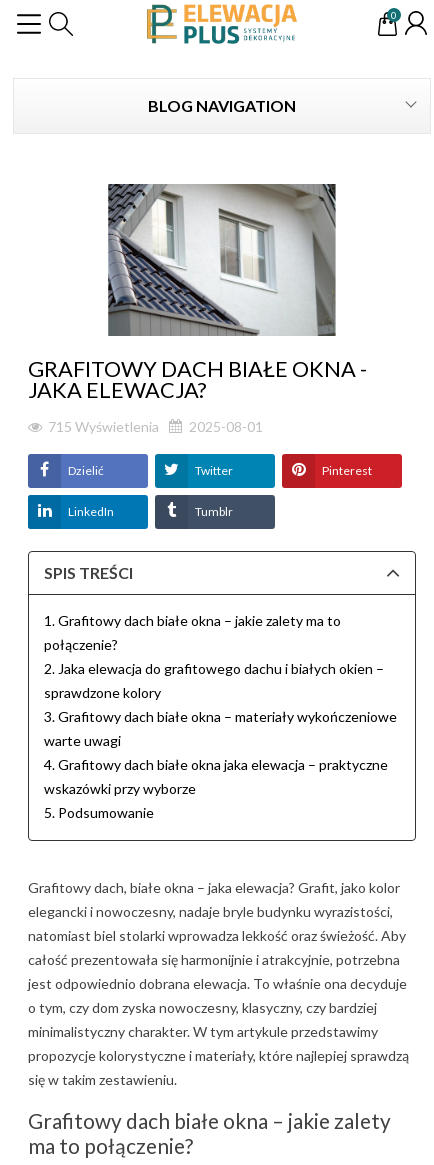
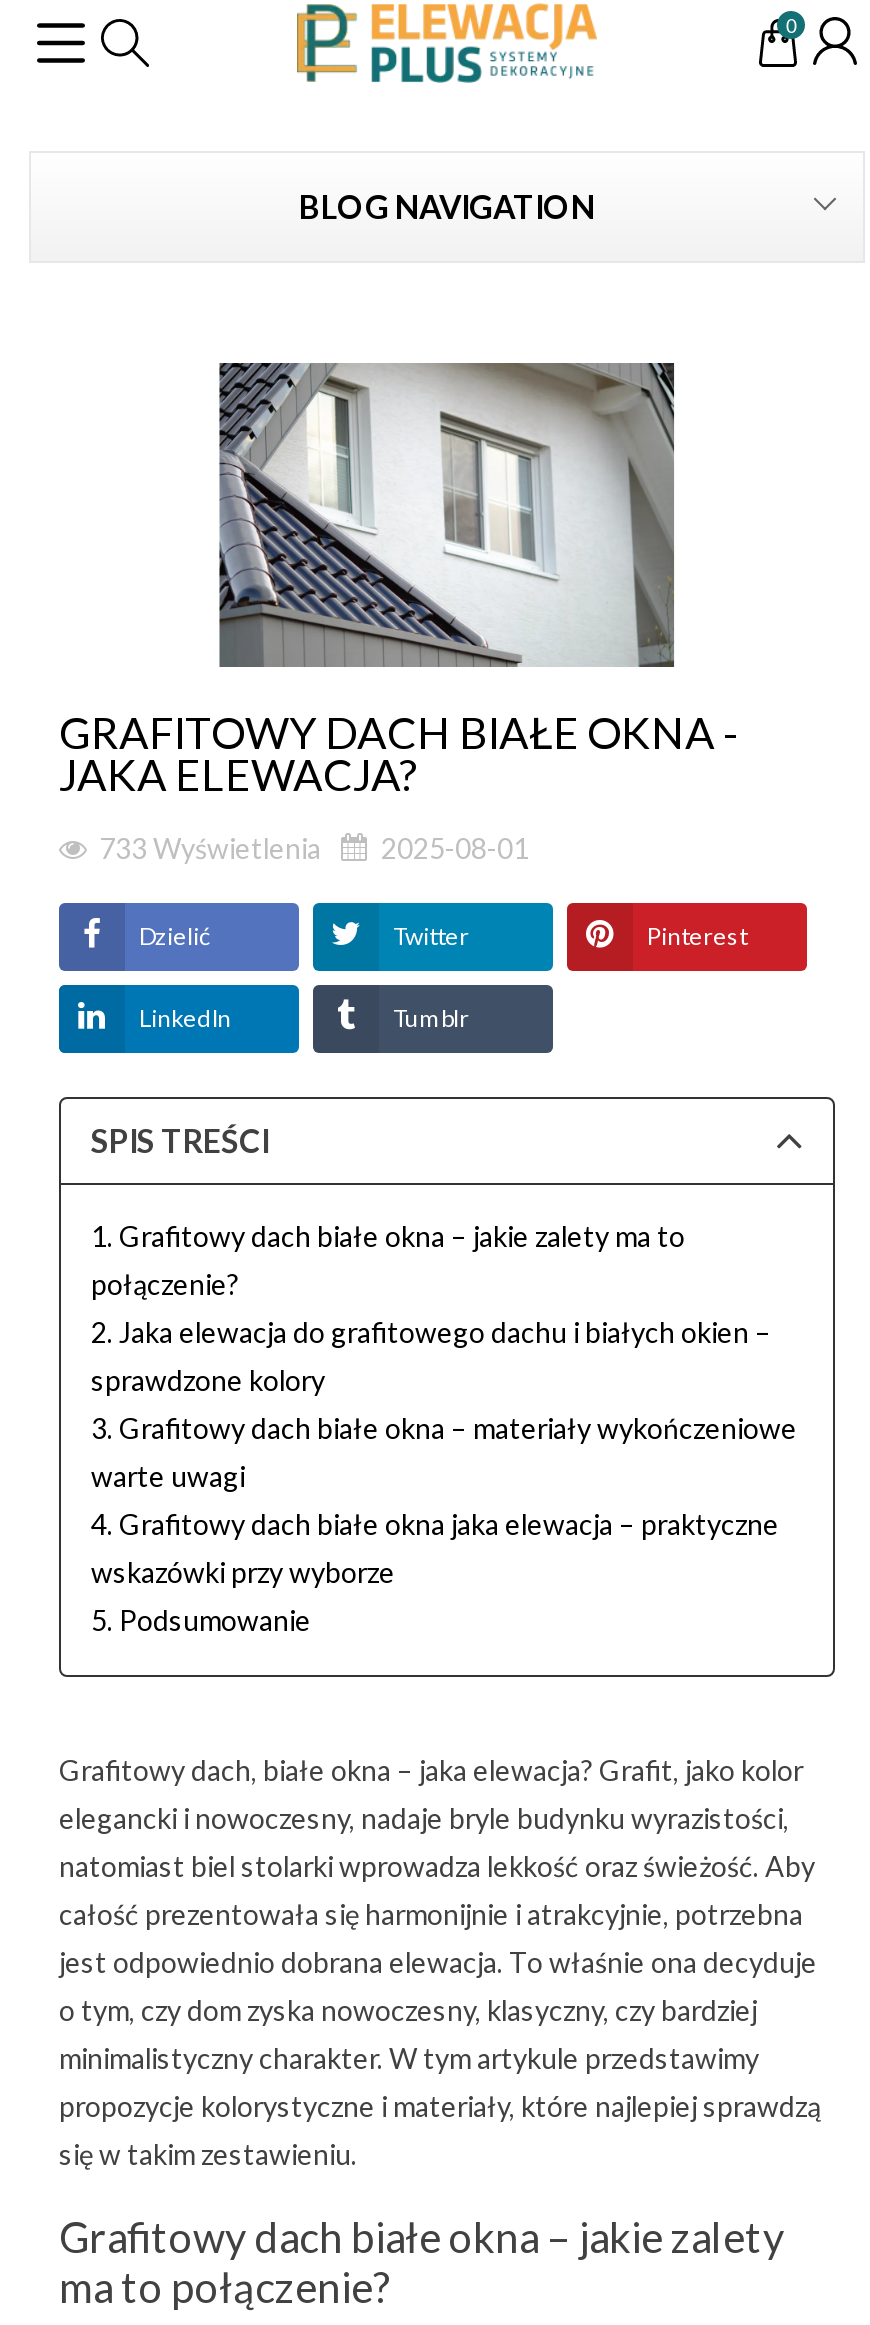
- 715 Wyświetlenia
+ 733 Wyświetlenia
